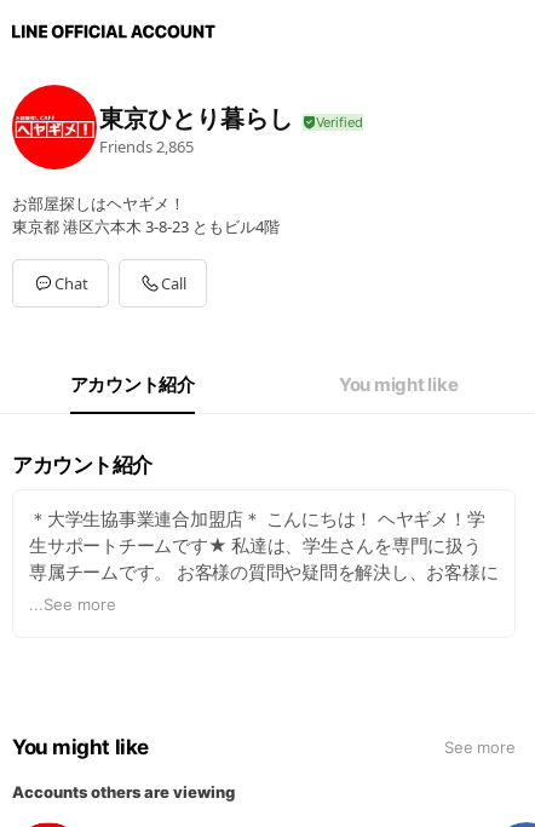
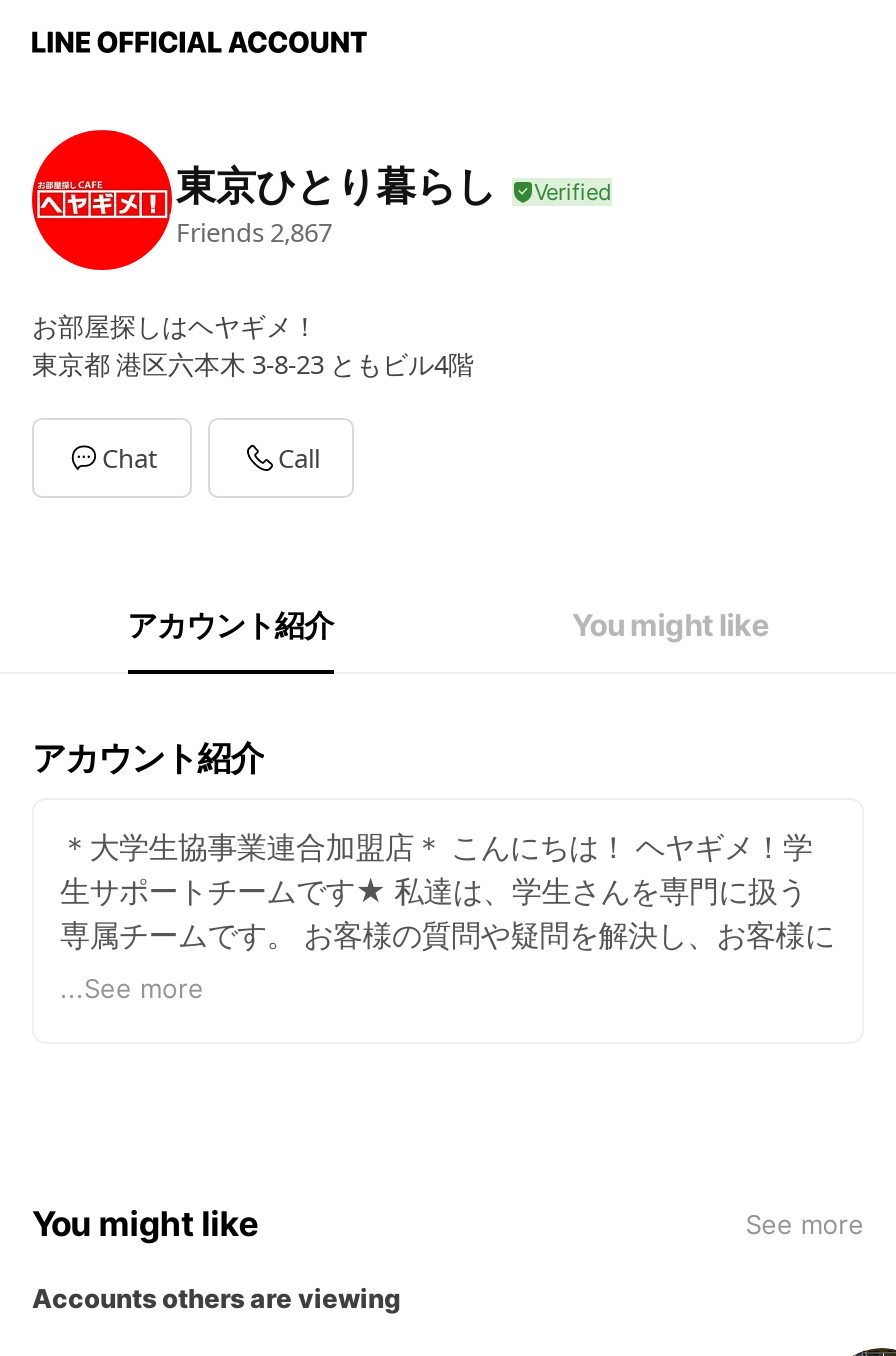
- Friends 2,865
+ Friends 2,867
